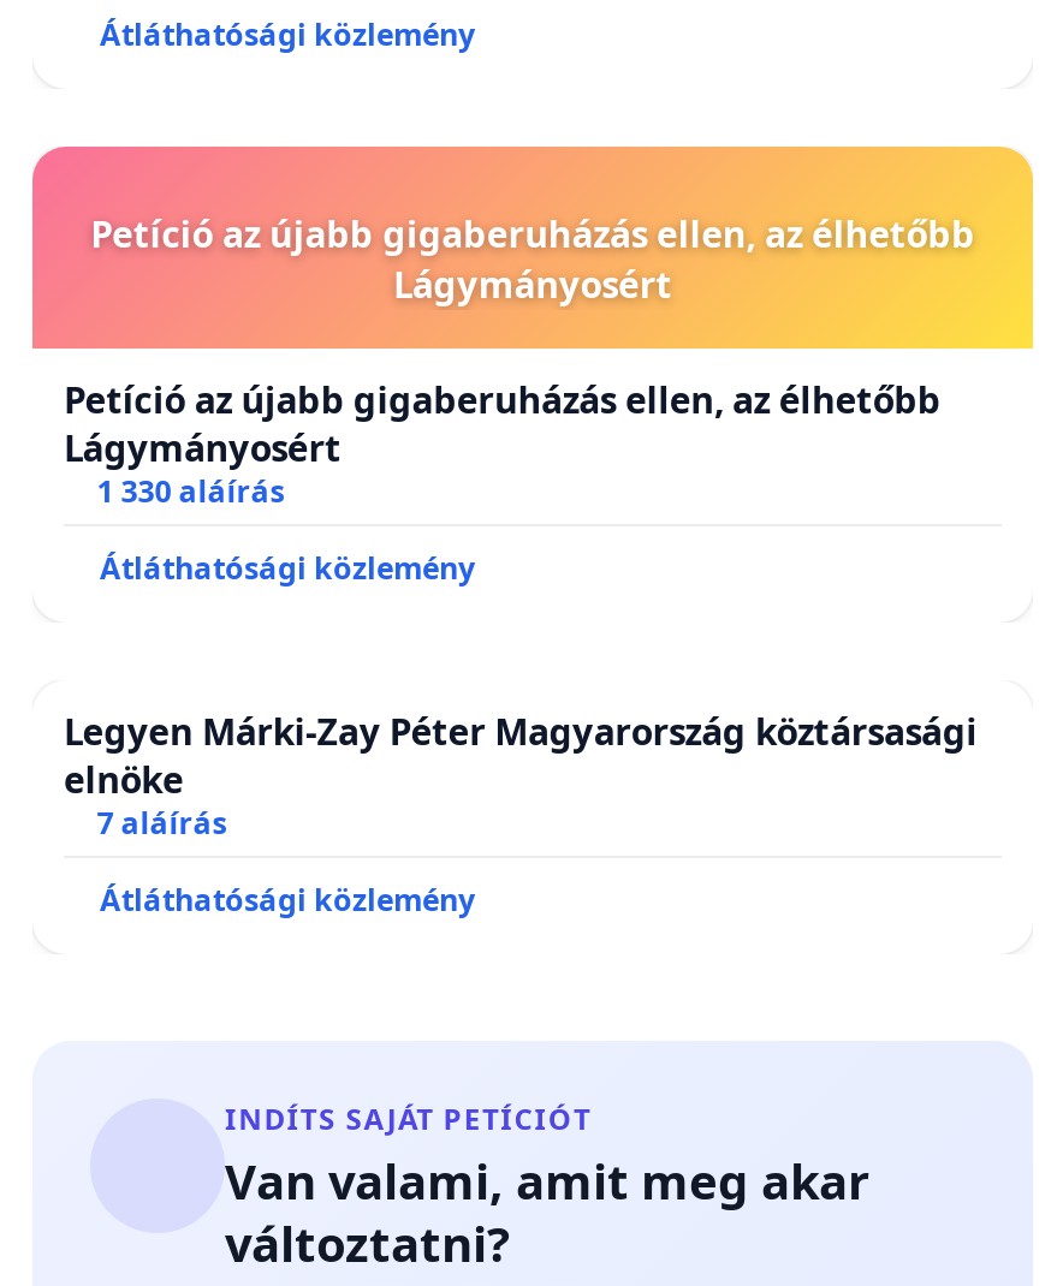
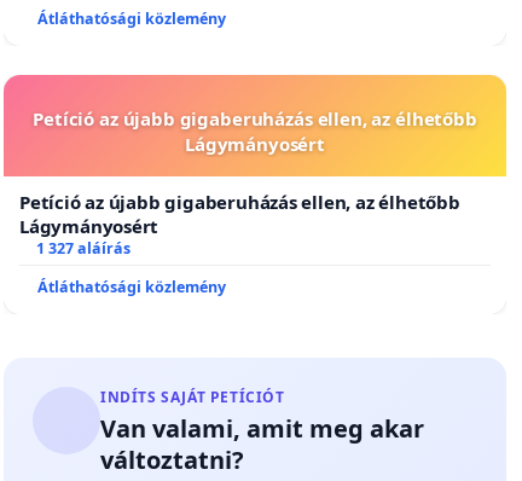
- 1 330 aláírás
- Átláthatósági közlemény
- Legyen Márki-Zay Péter Magyarország köztársasági
- elnöke
- 7 aláírás
+ 1 327 aláírás
